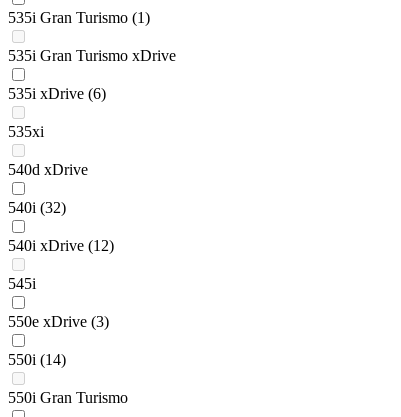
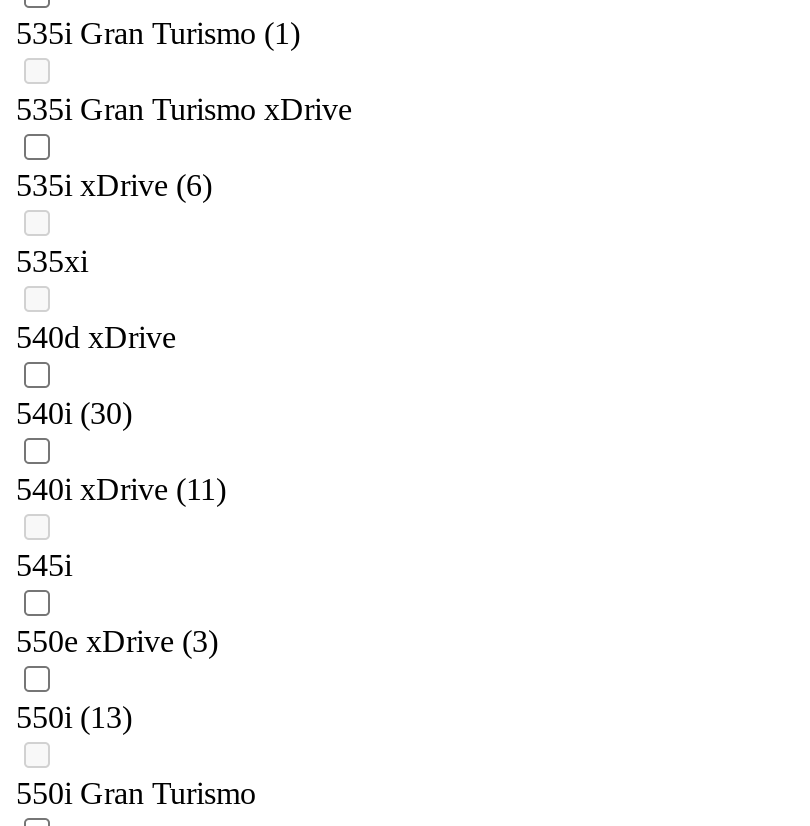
- 540i (32)
+ 540i (30)

- 540i xDrive (12)
+ 540i xDrive (11)

- 550i (14)
+ 550i (13)
